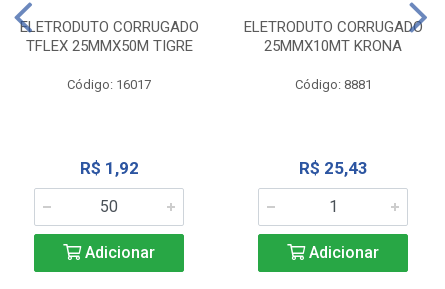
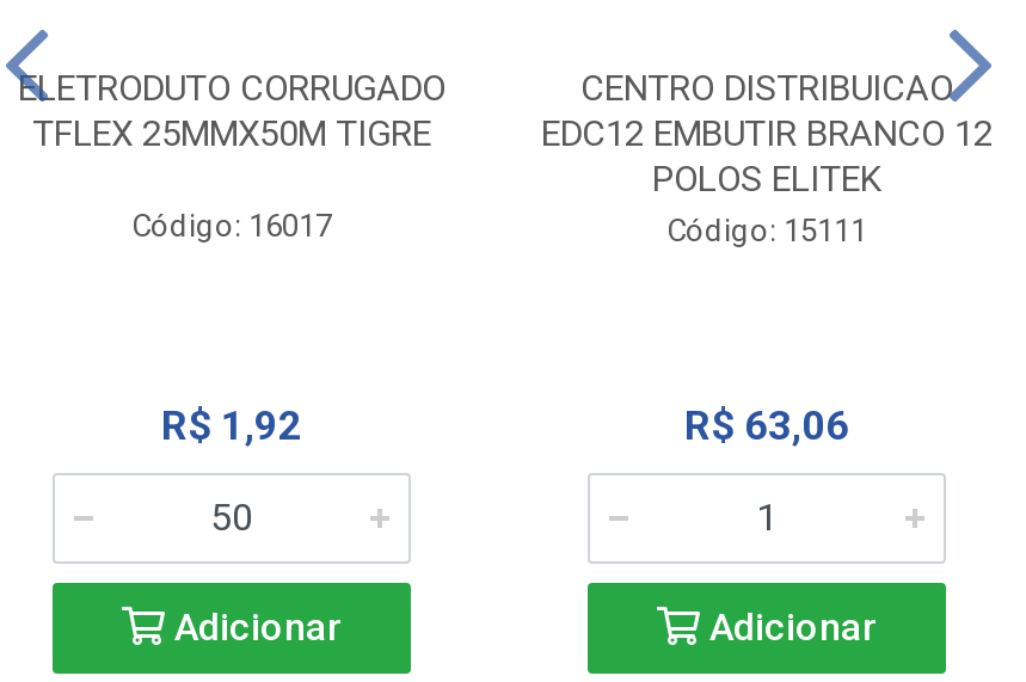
- ELETRODUTO CORRUGADO
- 25MMX10MT KRONA
- Código: 8881
+ CENTRO DISTRIBUICAO
+ EDC12 EMBUTIR BRANCO 12
+ POLOS ELITEK
+ Código: 15111

- R$ 25,43
+ R$ 63,06
